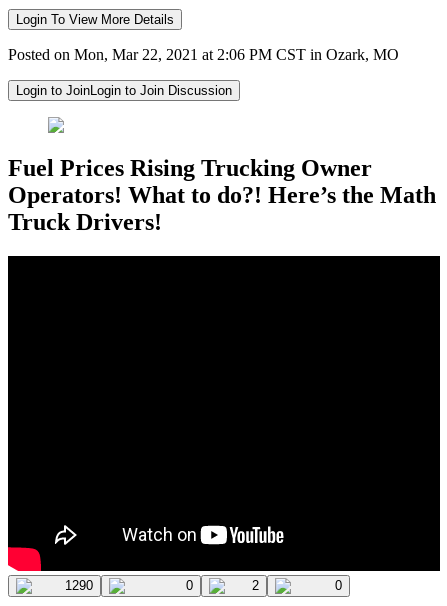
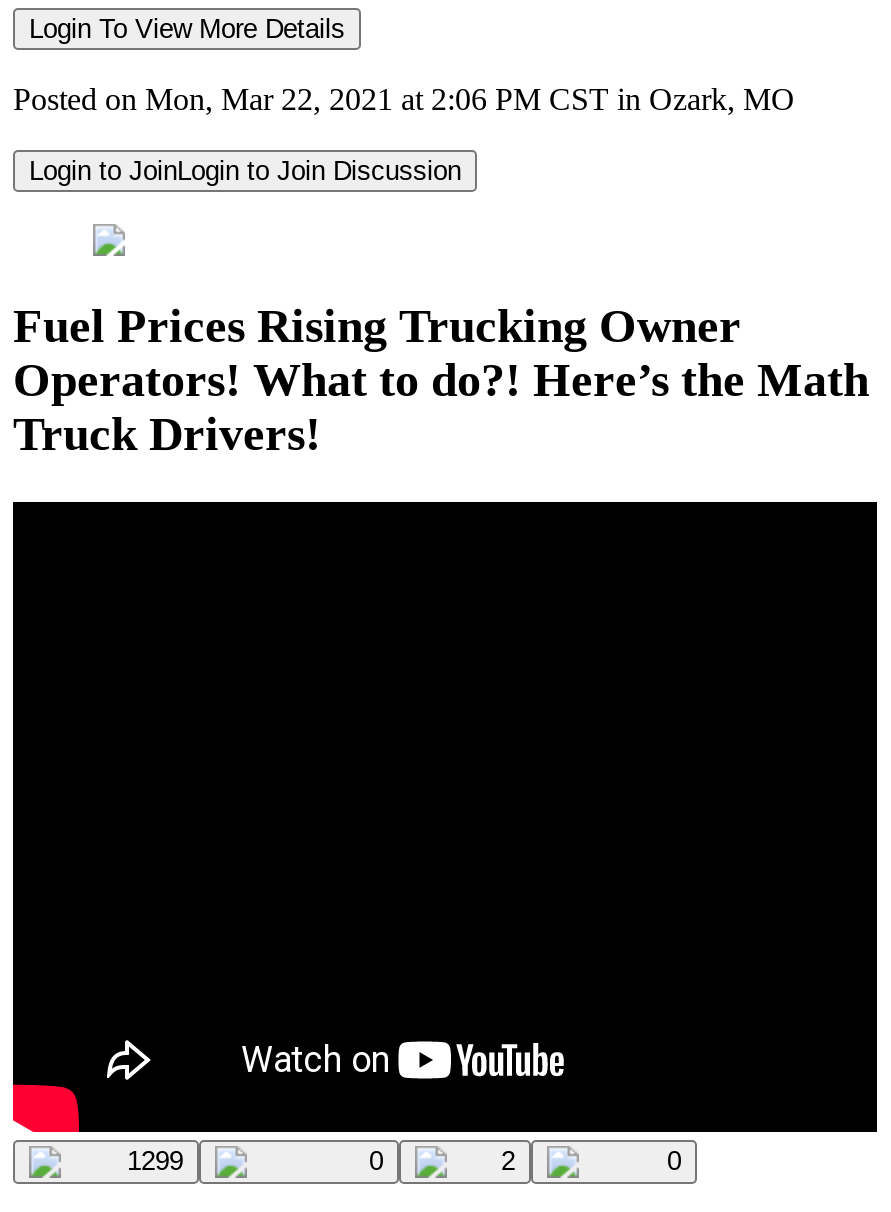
- 1290
+ 1299
